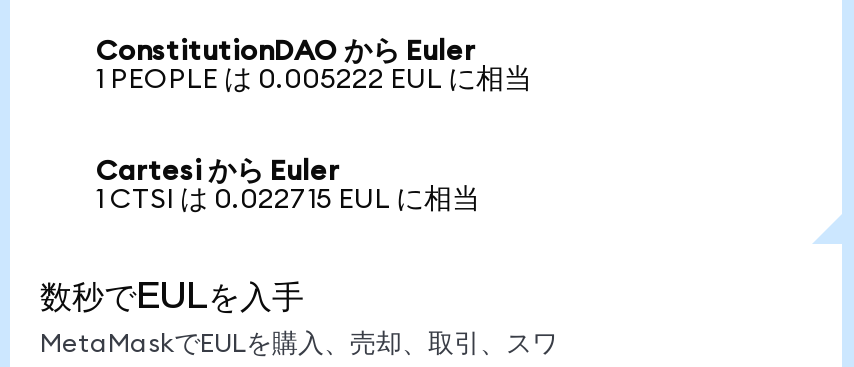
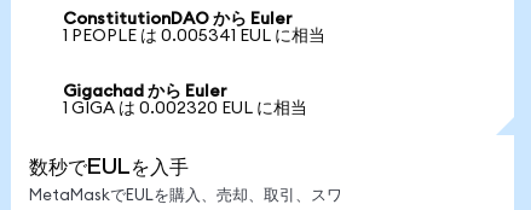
- 1 PEOPLE は 0.005222 EUL に相当
+ 1 PEOPLE は 0.005341 EUL に相当

- Cartesi から Euler
+ Gigachad から Euler

- 1 CTSI は 0.022715 EUL に相当
+ 1 GIGA は 0.002320 EUL に相当
